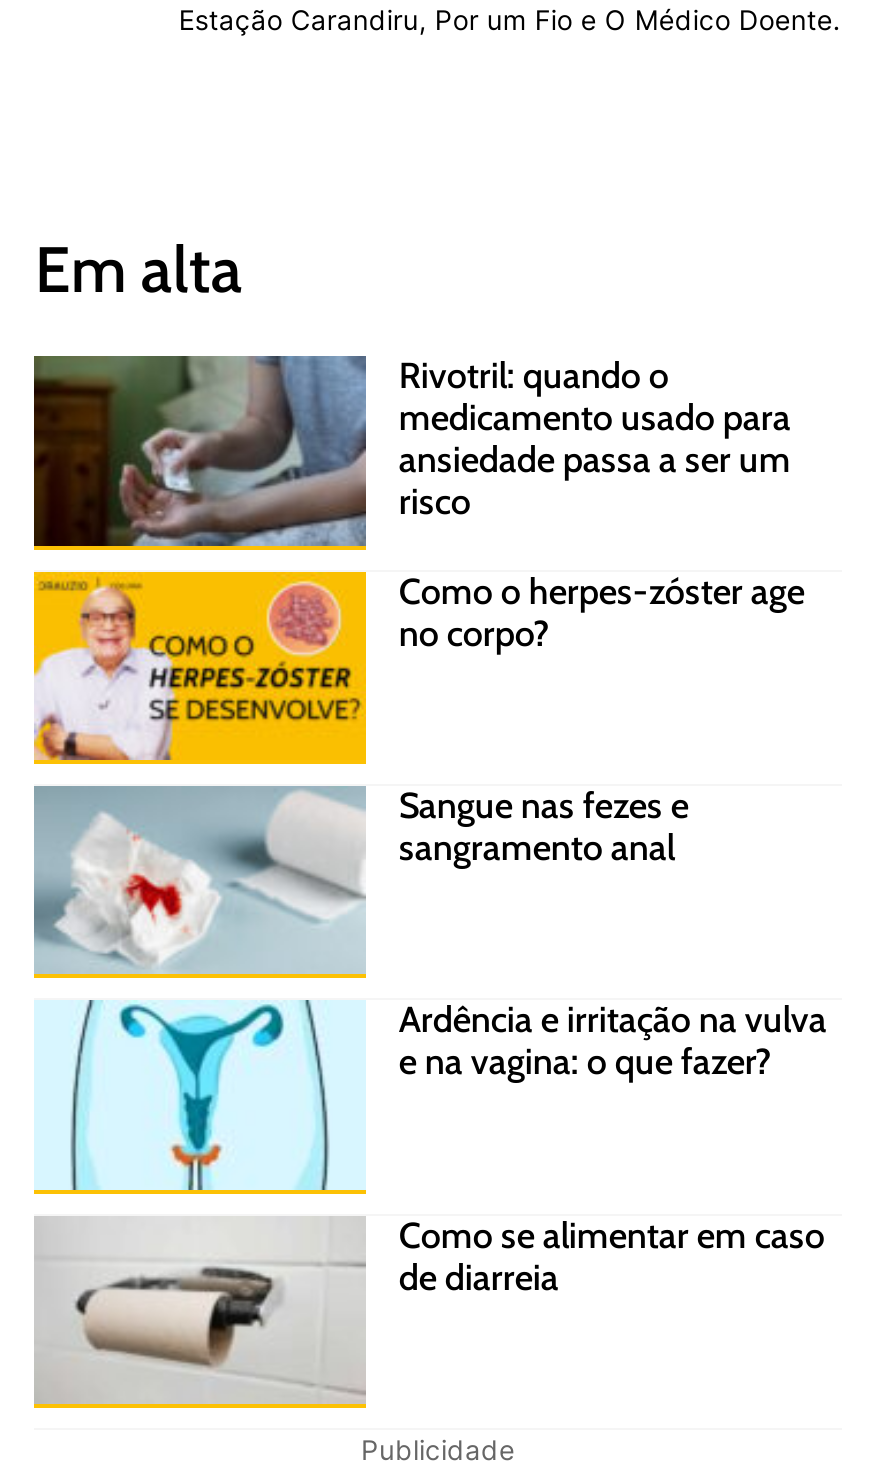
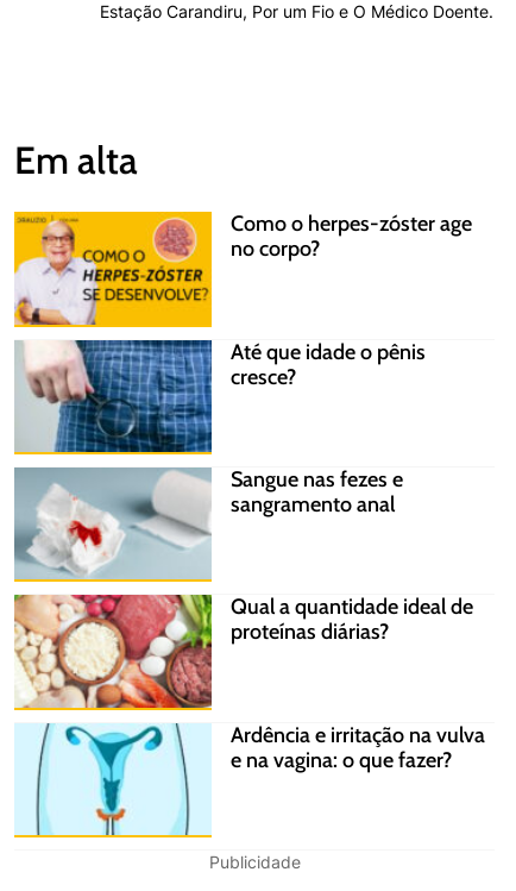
- [image]
- Rivotril: quando o
- medicamento usado para
- ansiedade passa a ser um
- risco

moved up: [image] | Como o herpes-zóster age | no corpo?

+ [image]
+ Até que idade o pênis
+ cresce?

+ [image]
+ Qual a quantidade ideal de
+ proteínas diárias?

moved down: [image] | Ardência e irritação na vulva | e na vagina: o que fazer?

- [image]
- Como se alimentar em caso
- de diarreia
